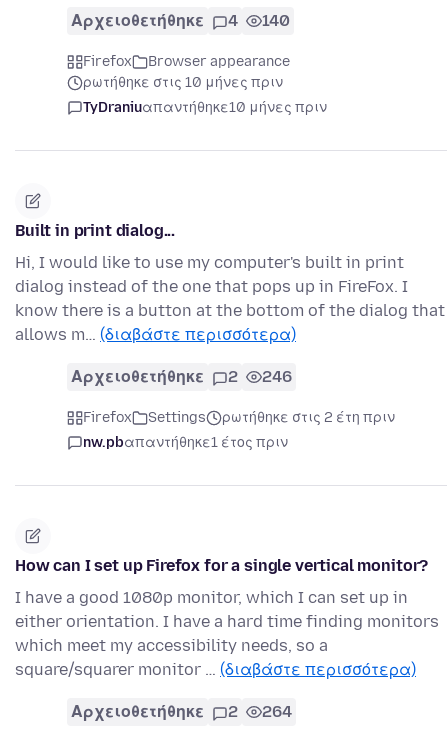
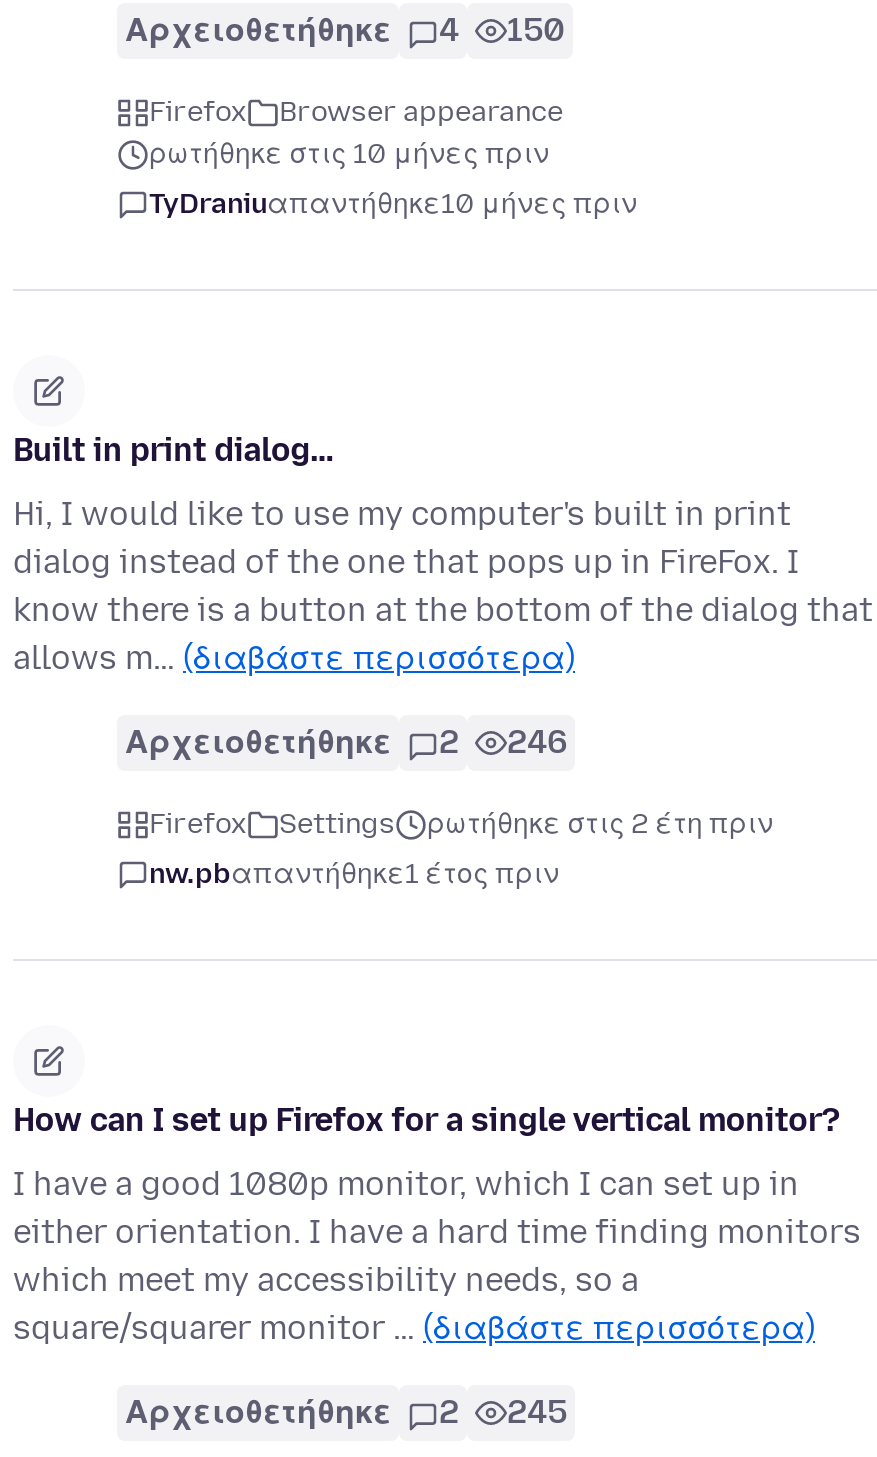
- Αρχειοθετήθηκε 4 140
+ Αρχειοθετήθηκε 4 150

- Αρχειοθετήθηκε 2 264
+ Αρχειοθετήθηκε 2 245
